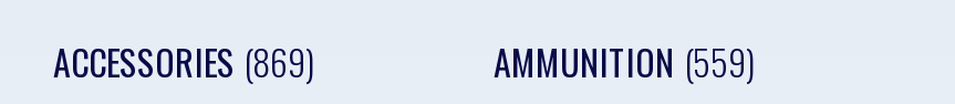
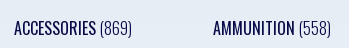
- AMMUNITION (559)
+ AMMUNITION (558)
